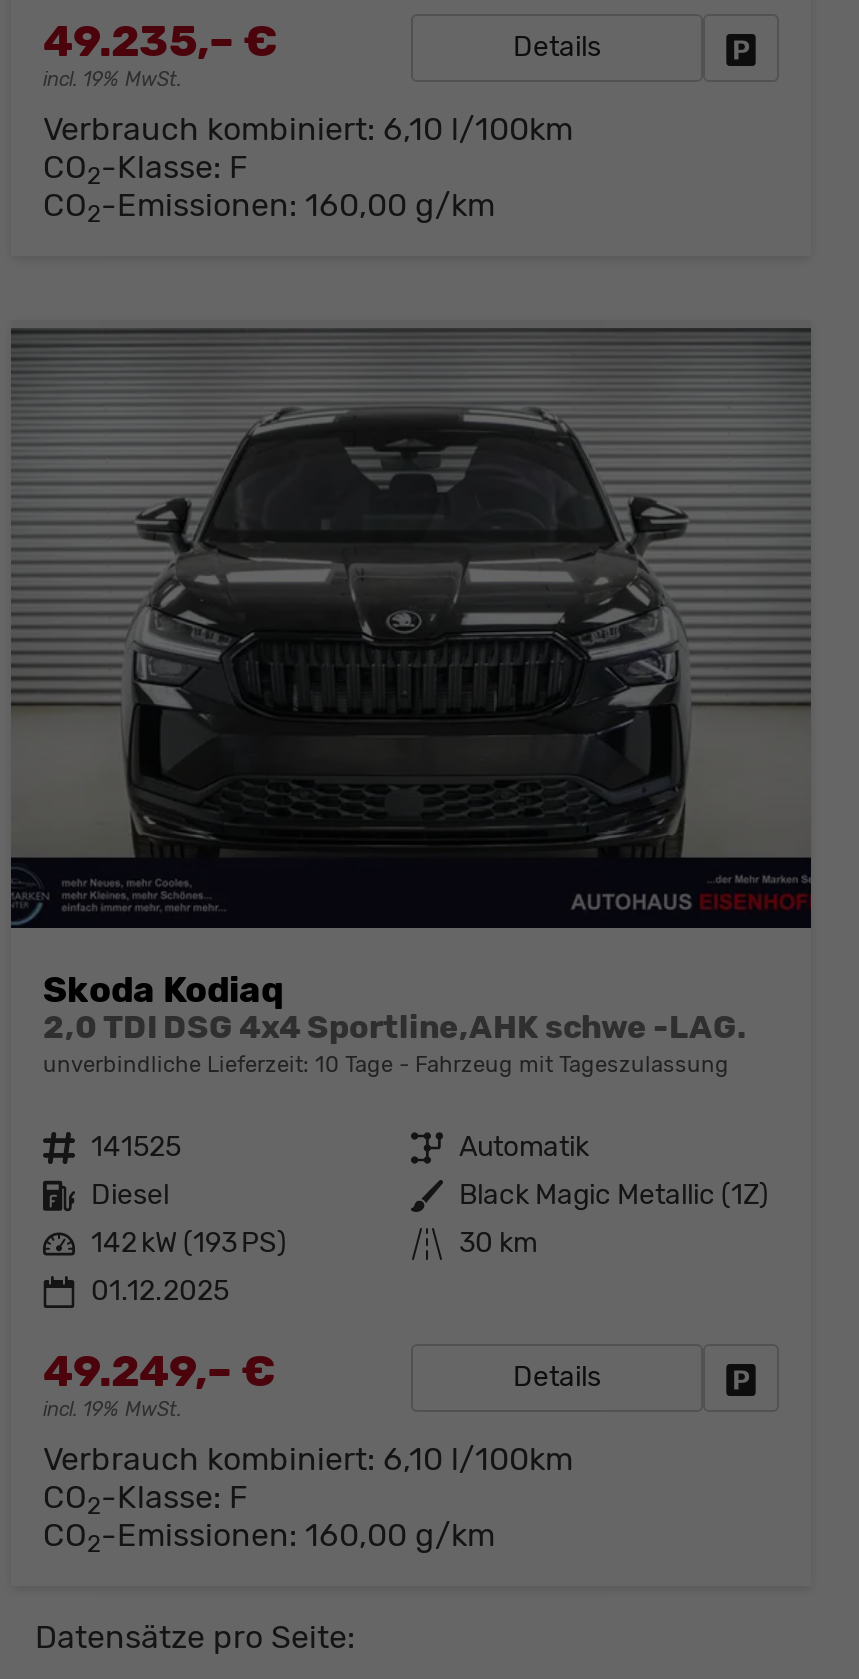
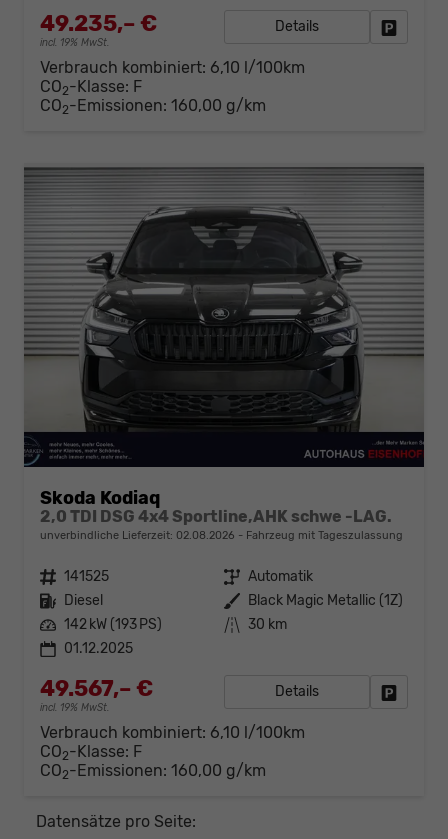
- unverbindliche Lieferzeit: 10 Tage
+ unverbindliche Lieferzeit: 02.08.2026

- 49.249,– €
+ 49.567,– €
